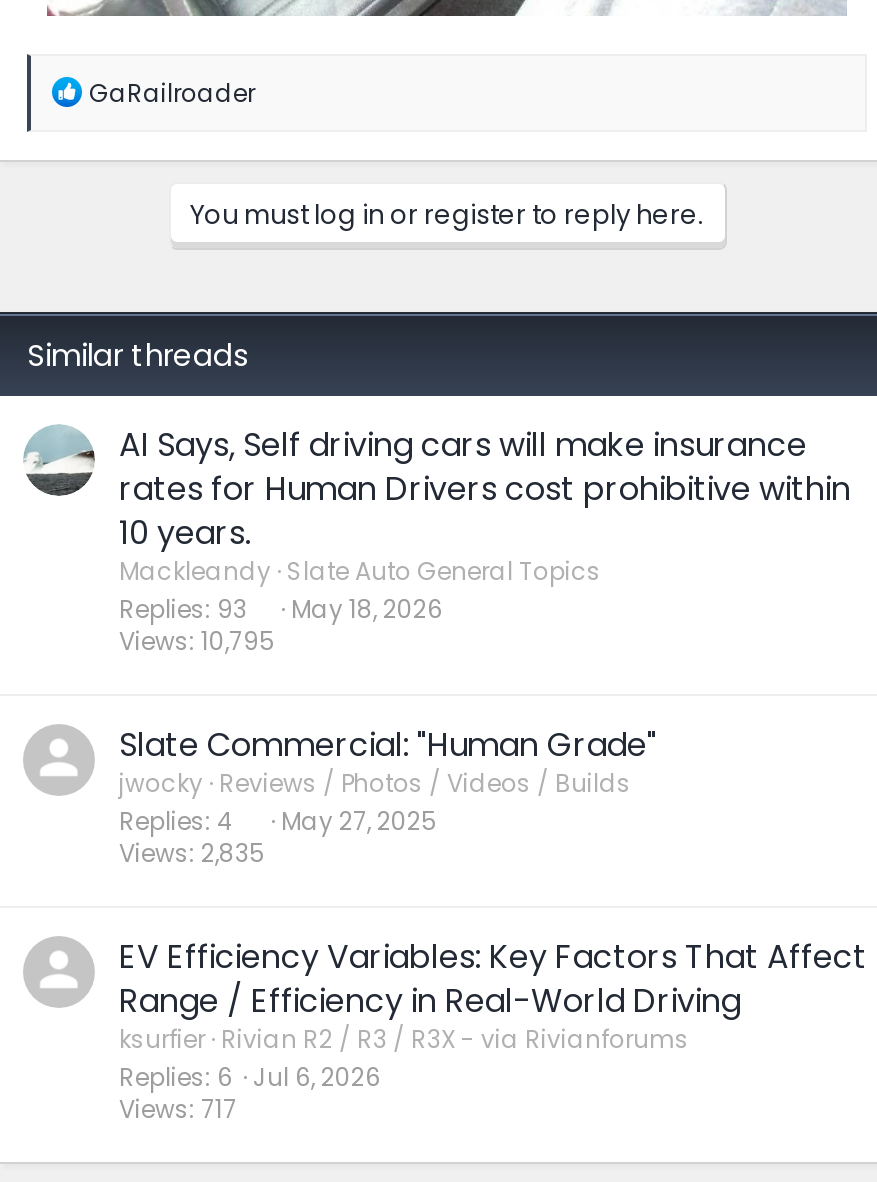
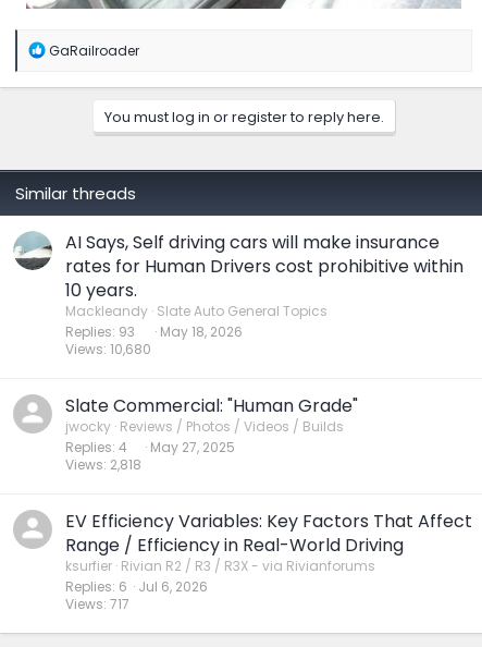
- Views 10,795
+ Views 10,680

- Views 2,835
+ Views 2,818
